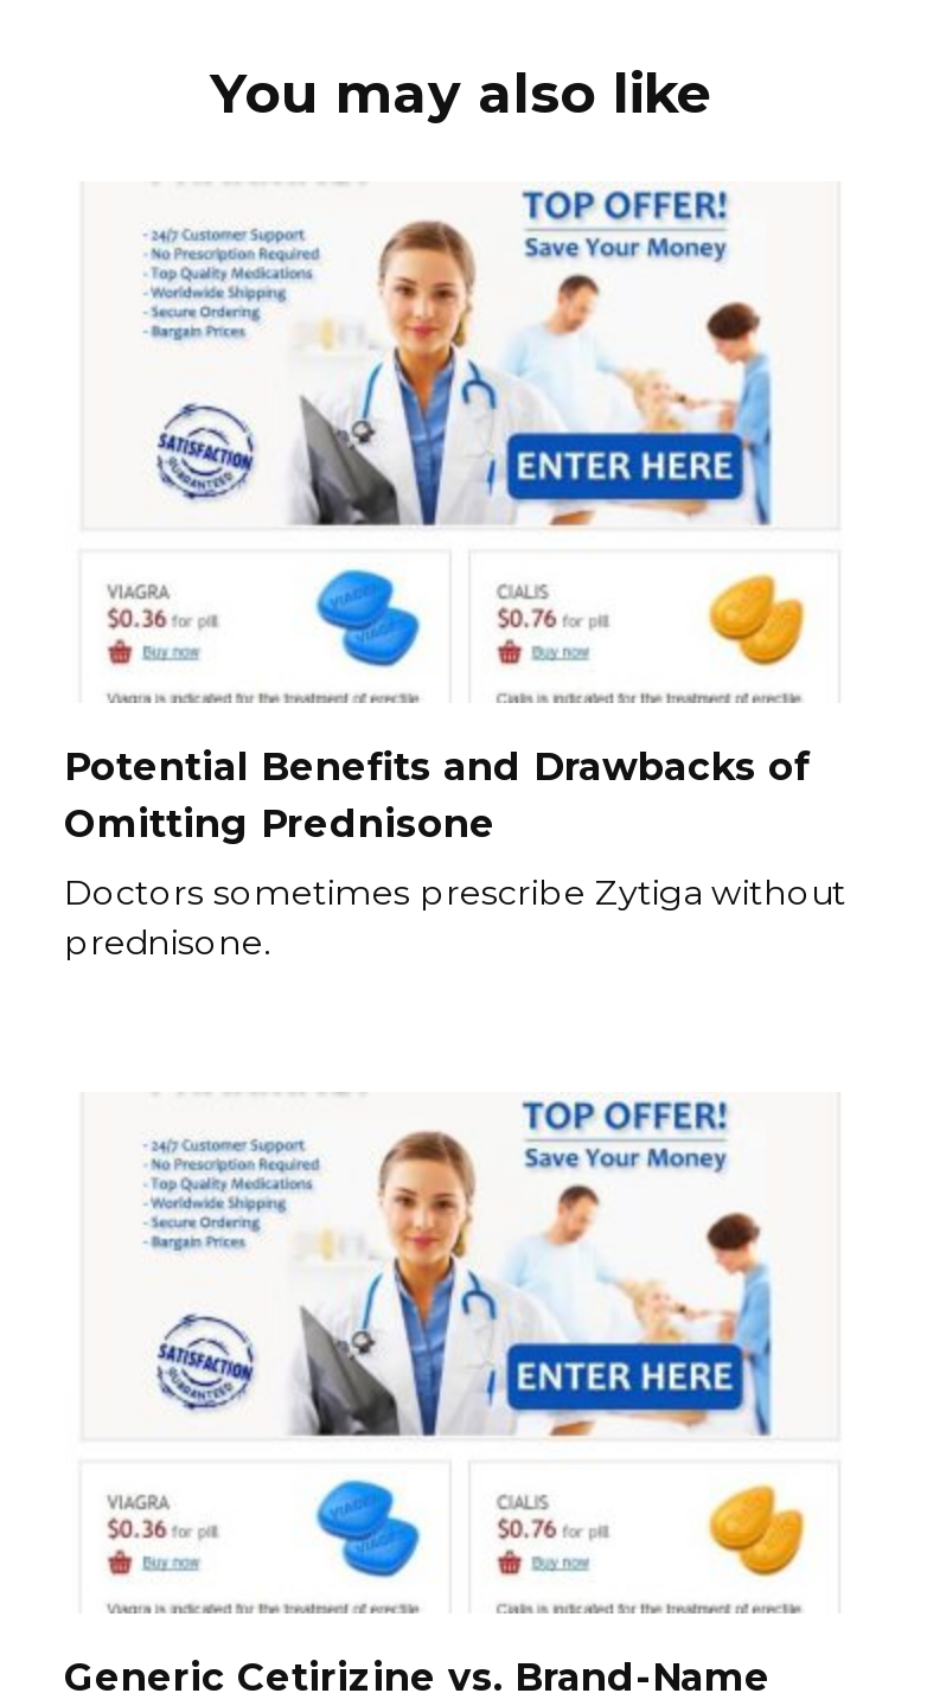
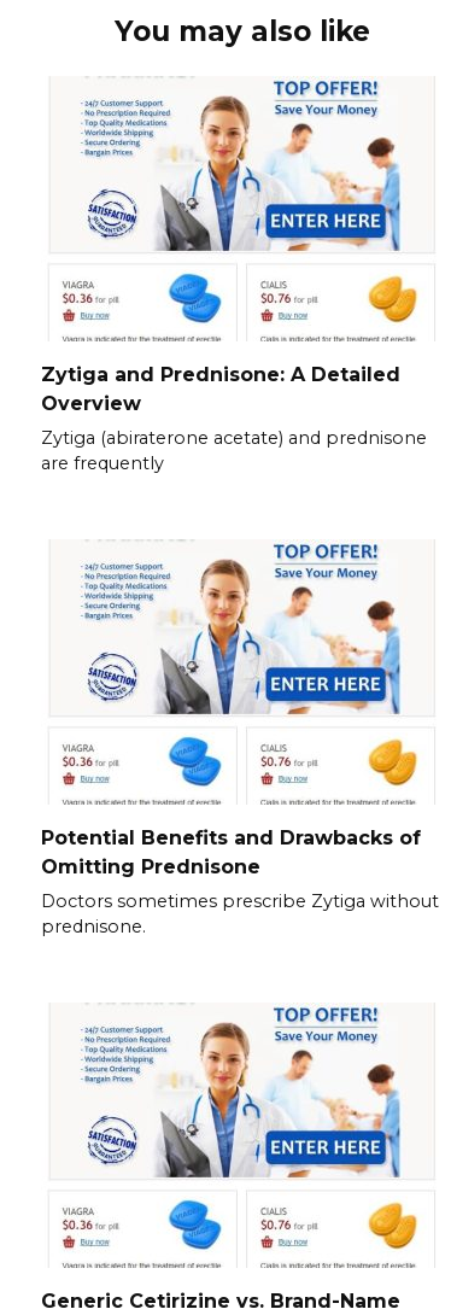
+ Zytiga and Prednisone: A Detailed
+ Overview
+ Zytiga (abiraterone acetate) and prednisone
+ are frequently
